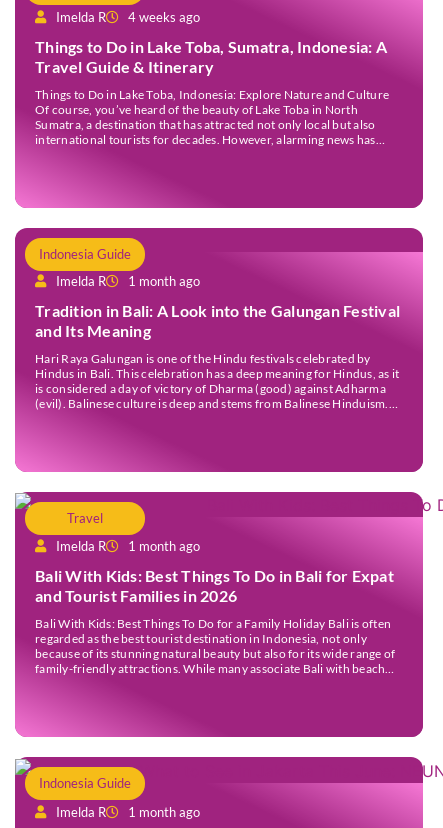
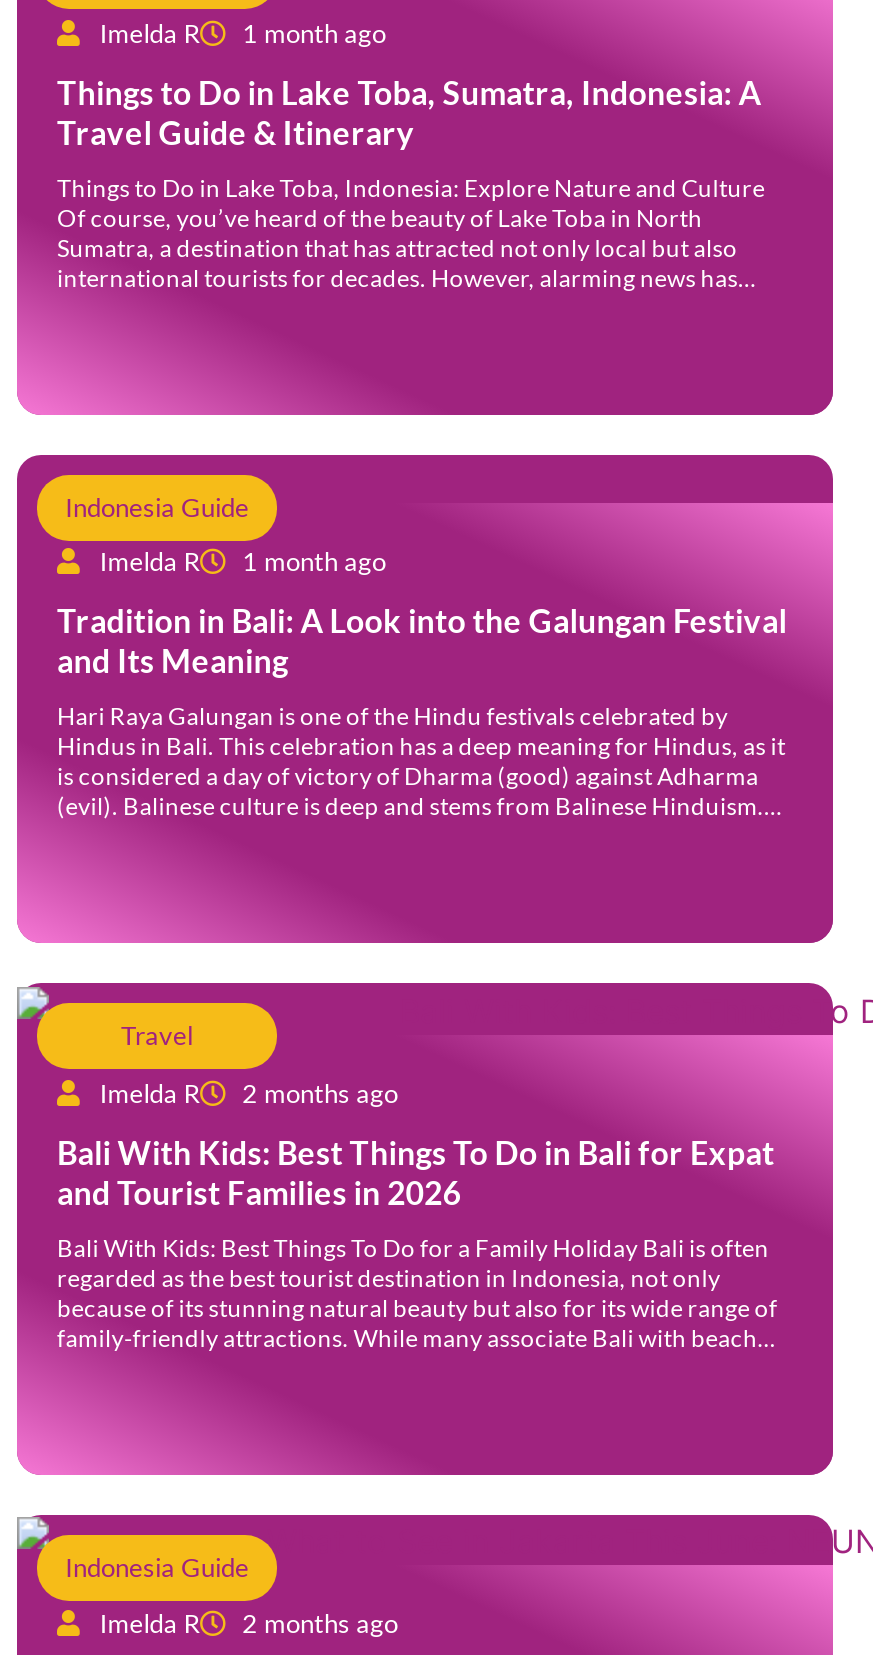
- Imelda R 4 weeks ago
+ Imelda R 1 month ago

- Imelda R 1 month ago
+ Imelda R 2 months ago

- Imelda R 1 month ago
+ Imelda R 2 months ago
